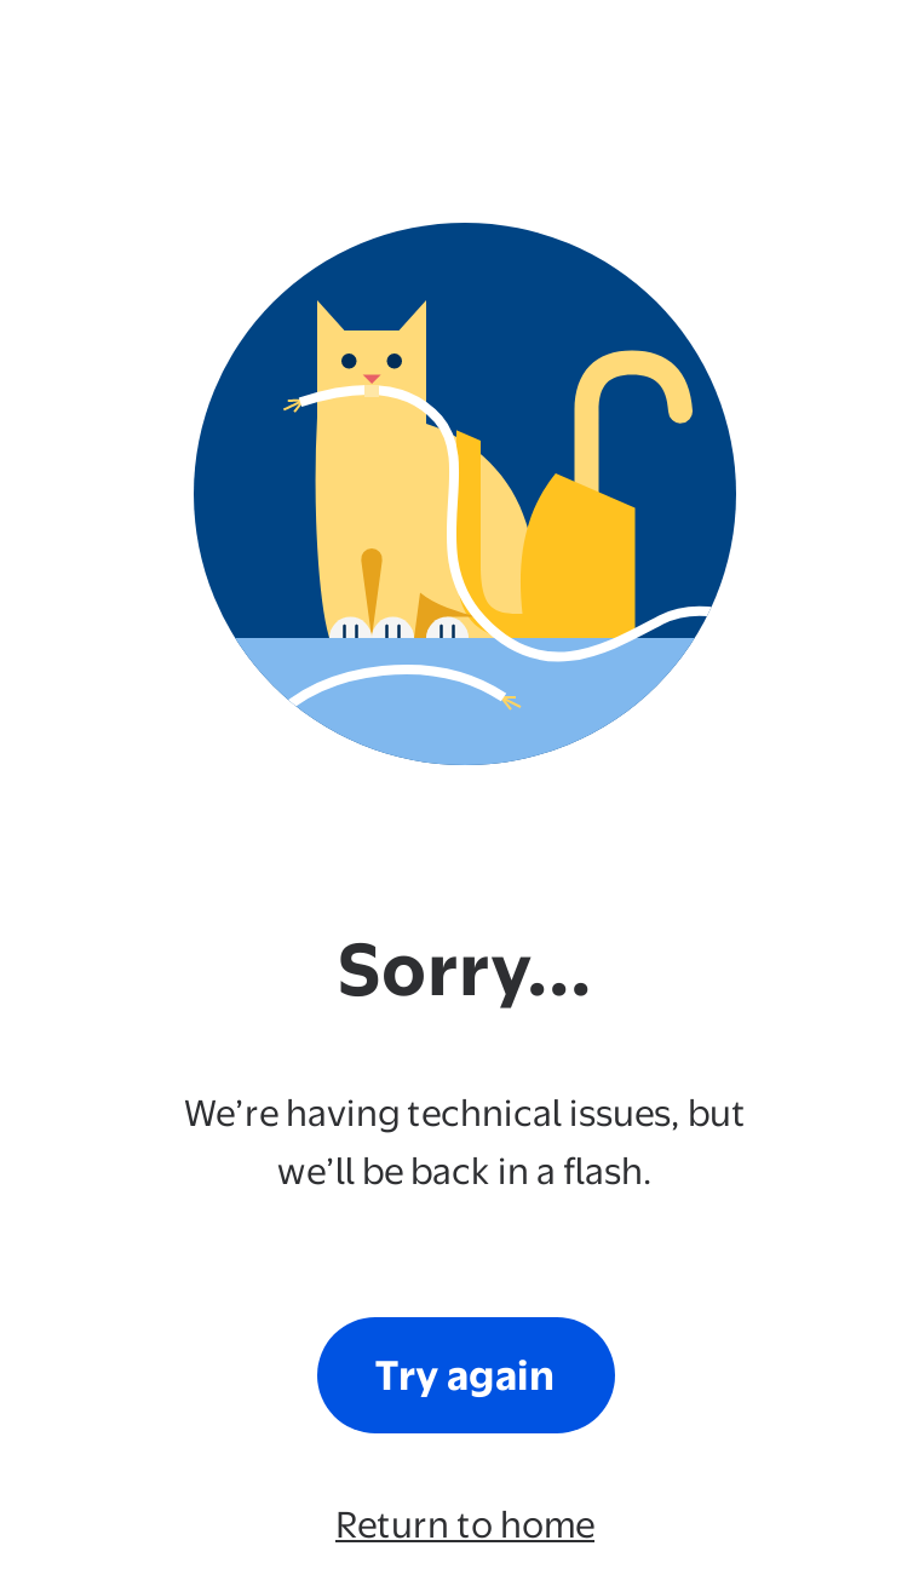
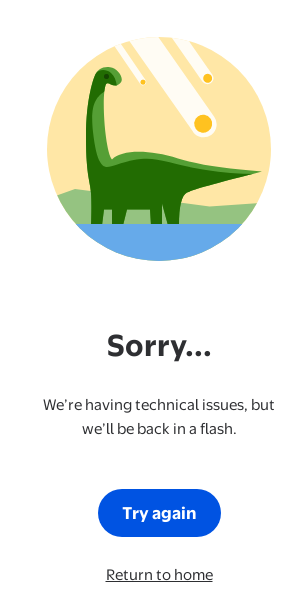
- [image]
+ [image]
